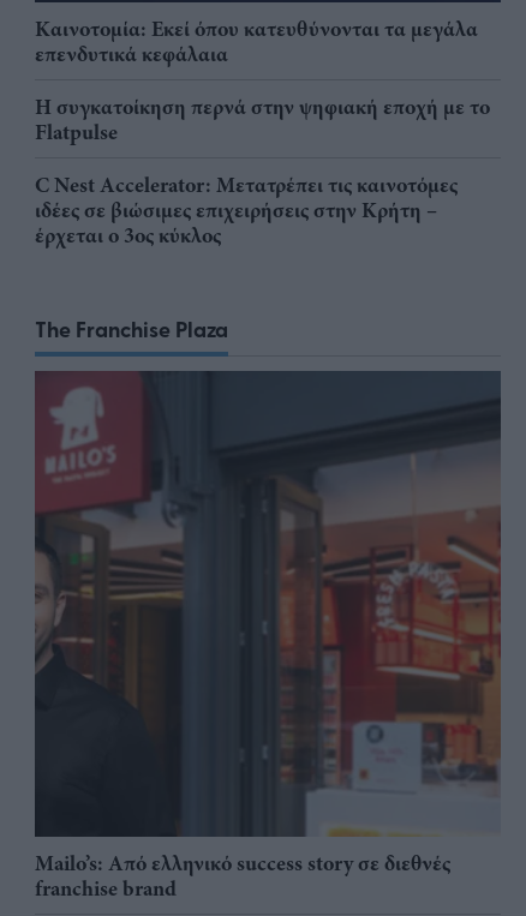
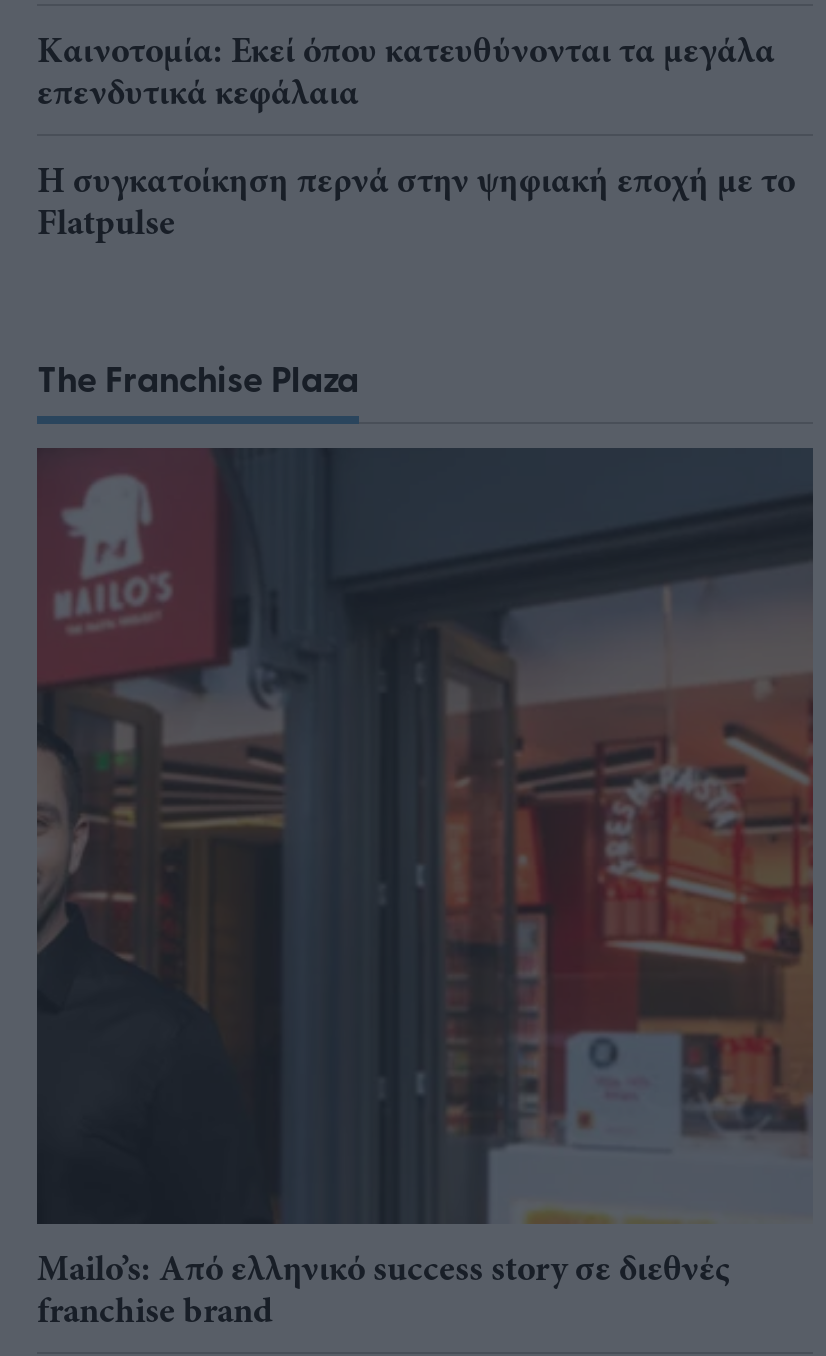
- C Nest Accelerator: Μετατρέπει τις καινοτόμες
- ιδέες σε βιώσιμες επιχειρήσεις στην Κρήτη –
- έρχεται ο 3ος κύκλος
